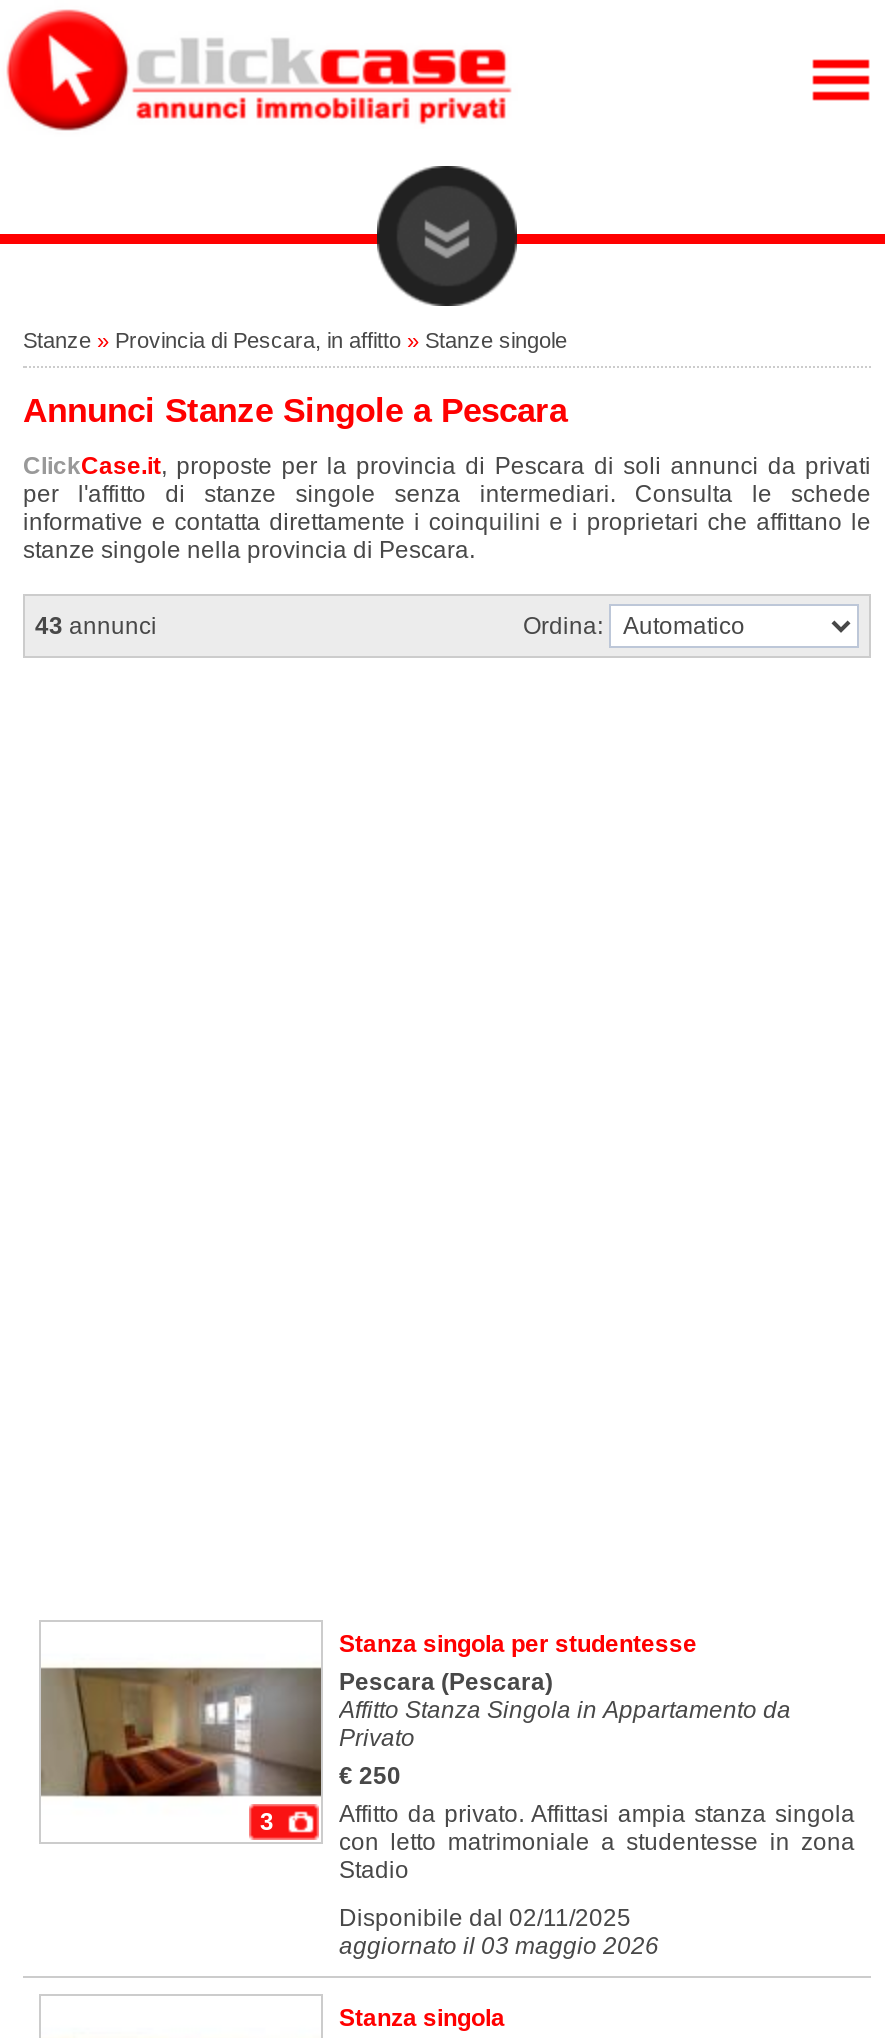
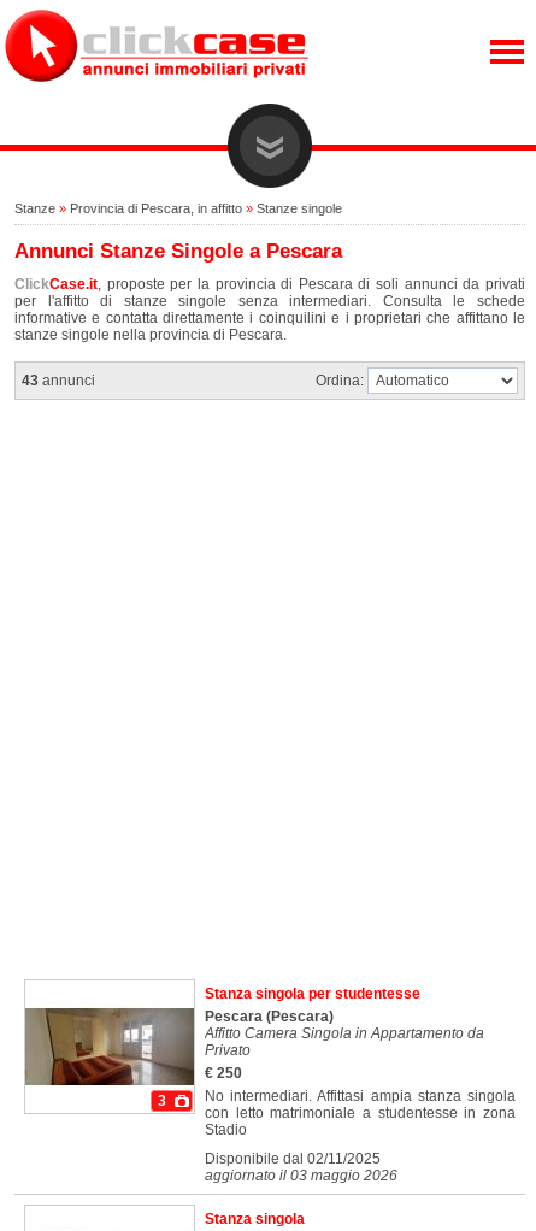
- Affitto Stanza Singola in Appartamento da
+ Affitto Camera Singola in Appartamento da

- Affitto da privato. Affittasi ampia stanza singola
+ No intermediari. Affittasi ampia stanza singola
